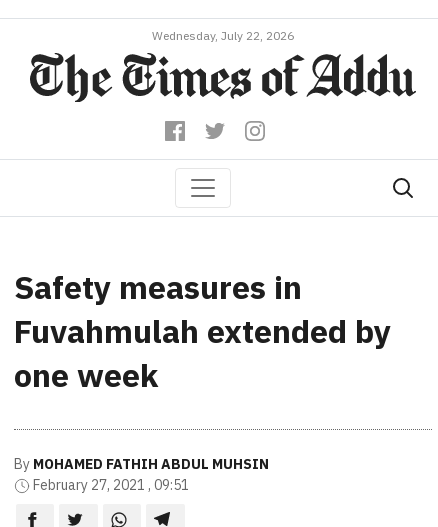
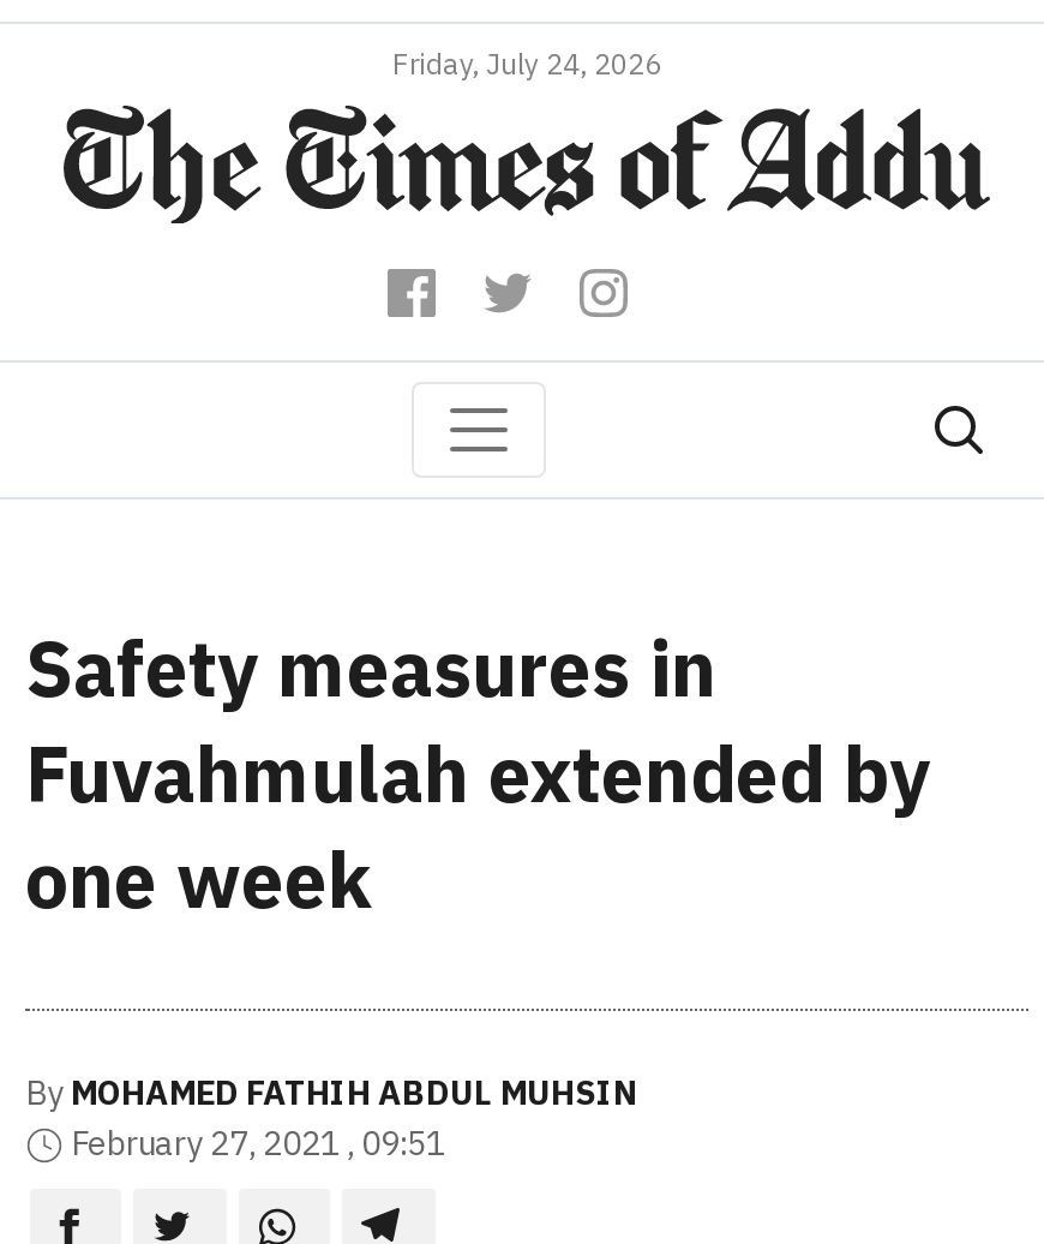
- Wednesday, July 22, 2026
+ Friday, July 24, 2026
